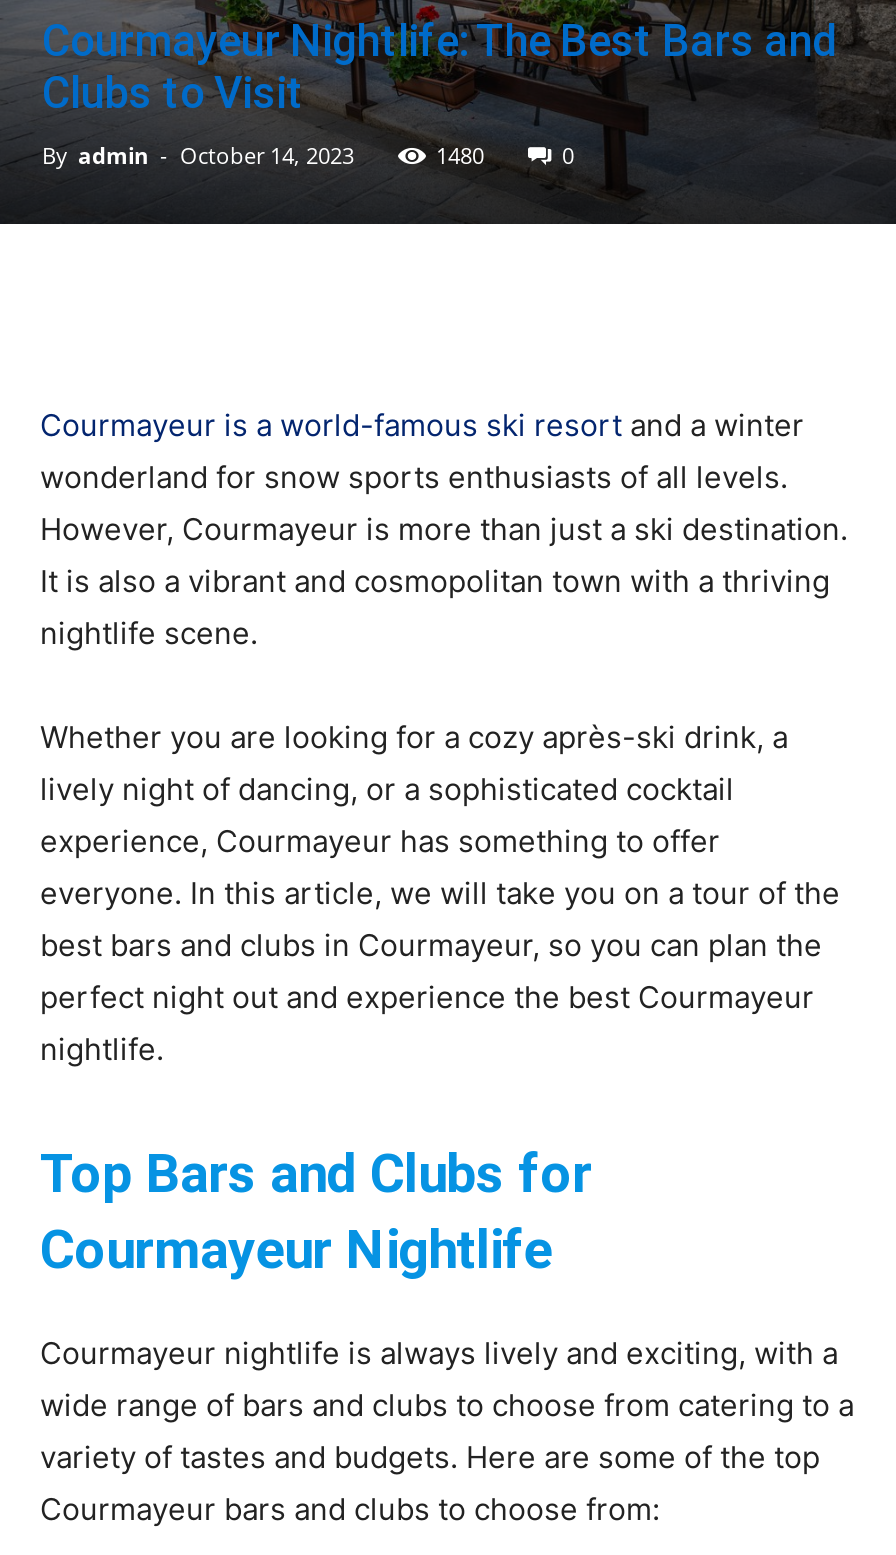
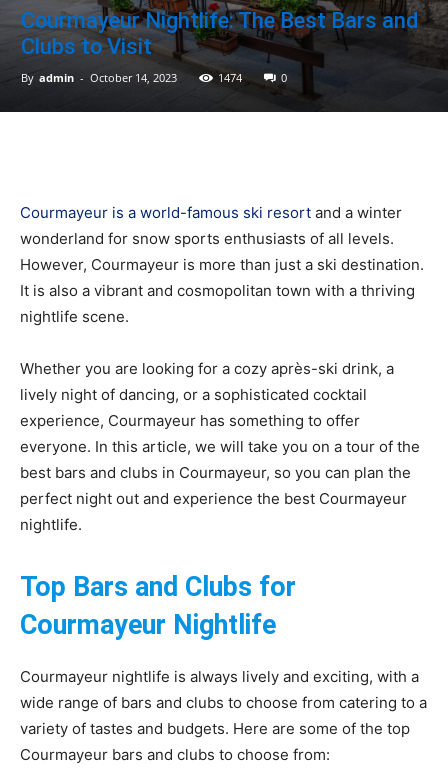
- 1480
+ 1474
